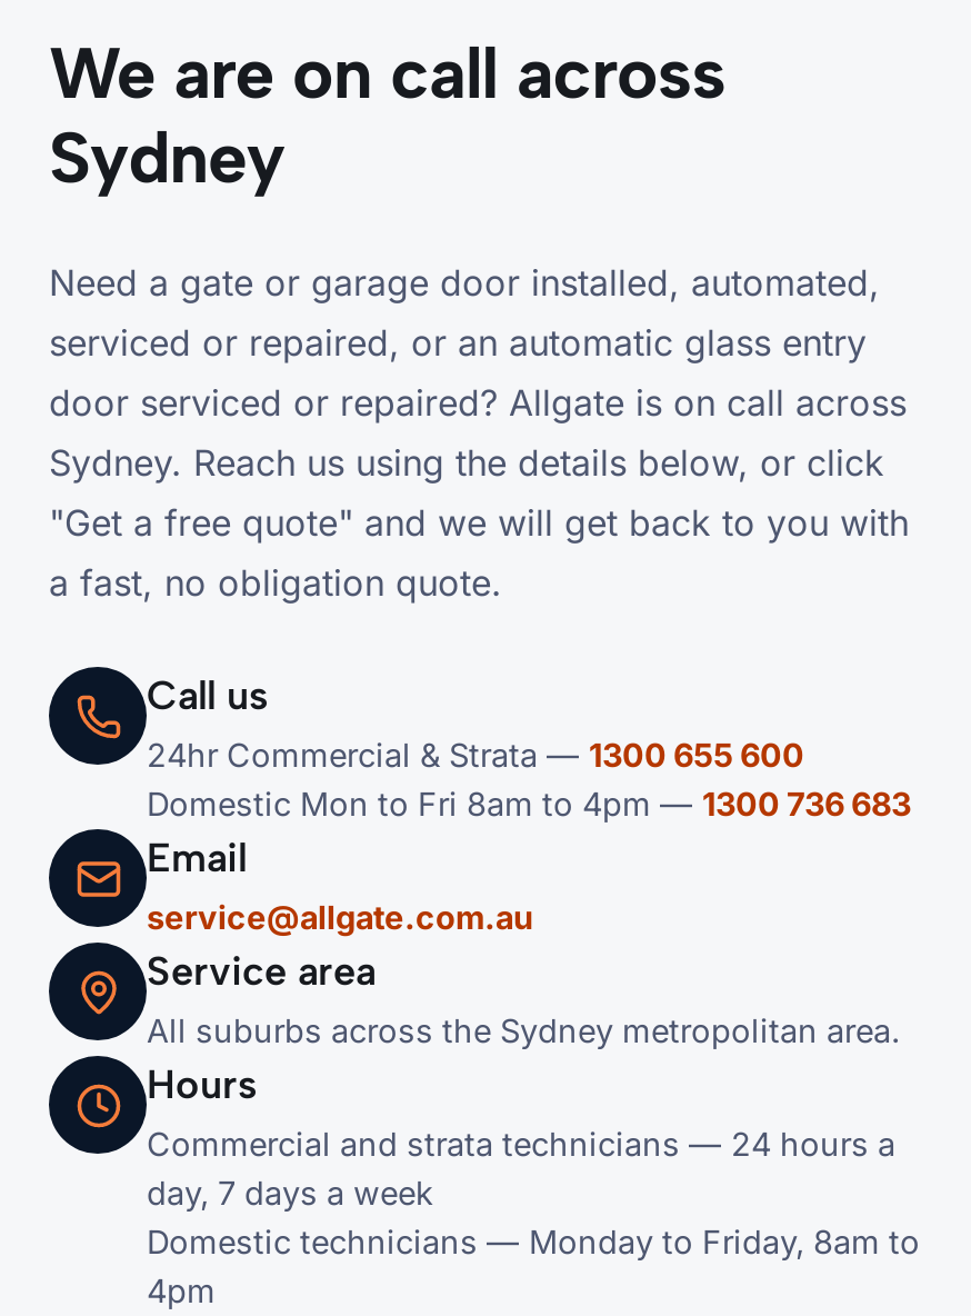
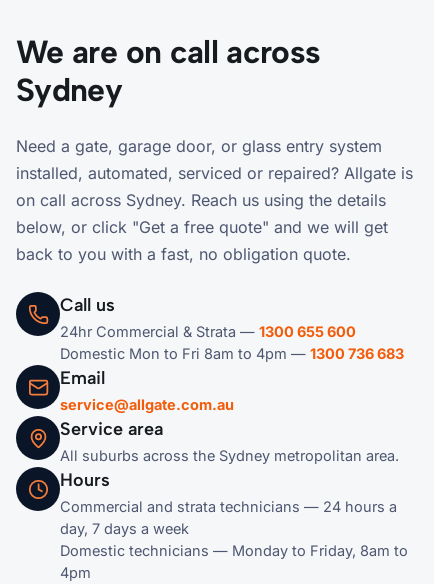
- Need a gate or garage door installed, automated,
- serviced or repaired, or an automatic glass entry
- door serviced or repaired? Allgate is on call across
- Sydney. Reach us using the details below, or click
- "Get a free quote" and we will get back to you with
- a fast, no obligation quote.
+ Need a gate, garage door, or glass entry system
+ installed, automated, serviced or repaired? Allgate is
+ on call across Sydney. Reach us using the details
+ below, or click "Get a free quote" and we will get
+ back to you with a fast, no obligation quote.
